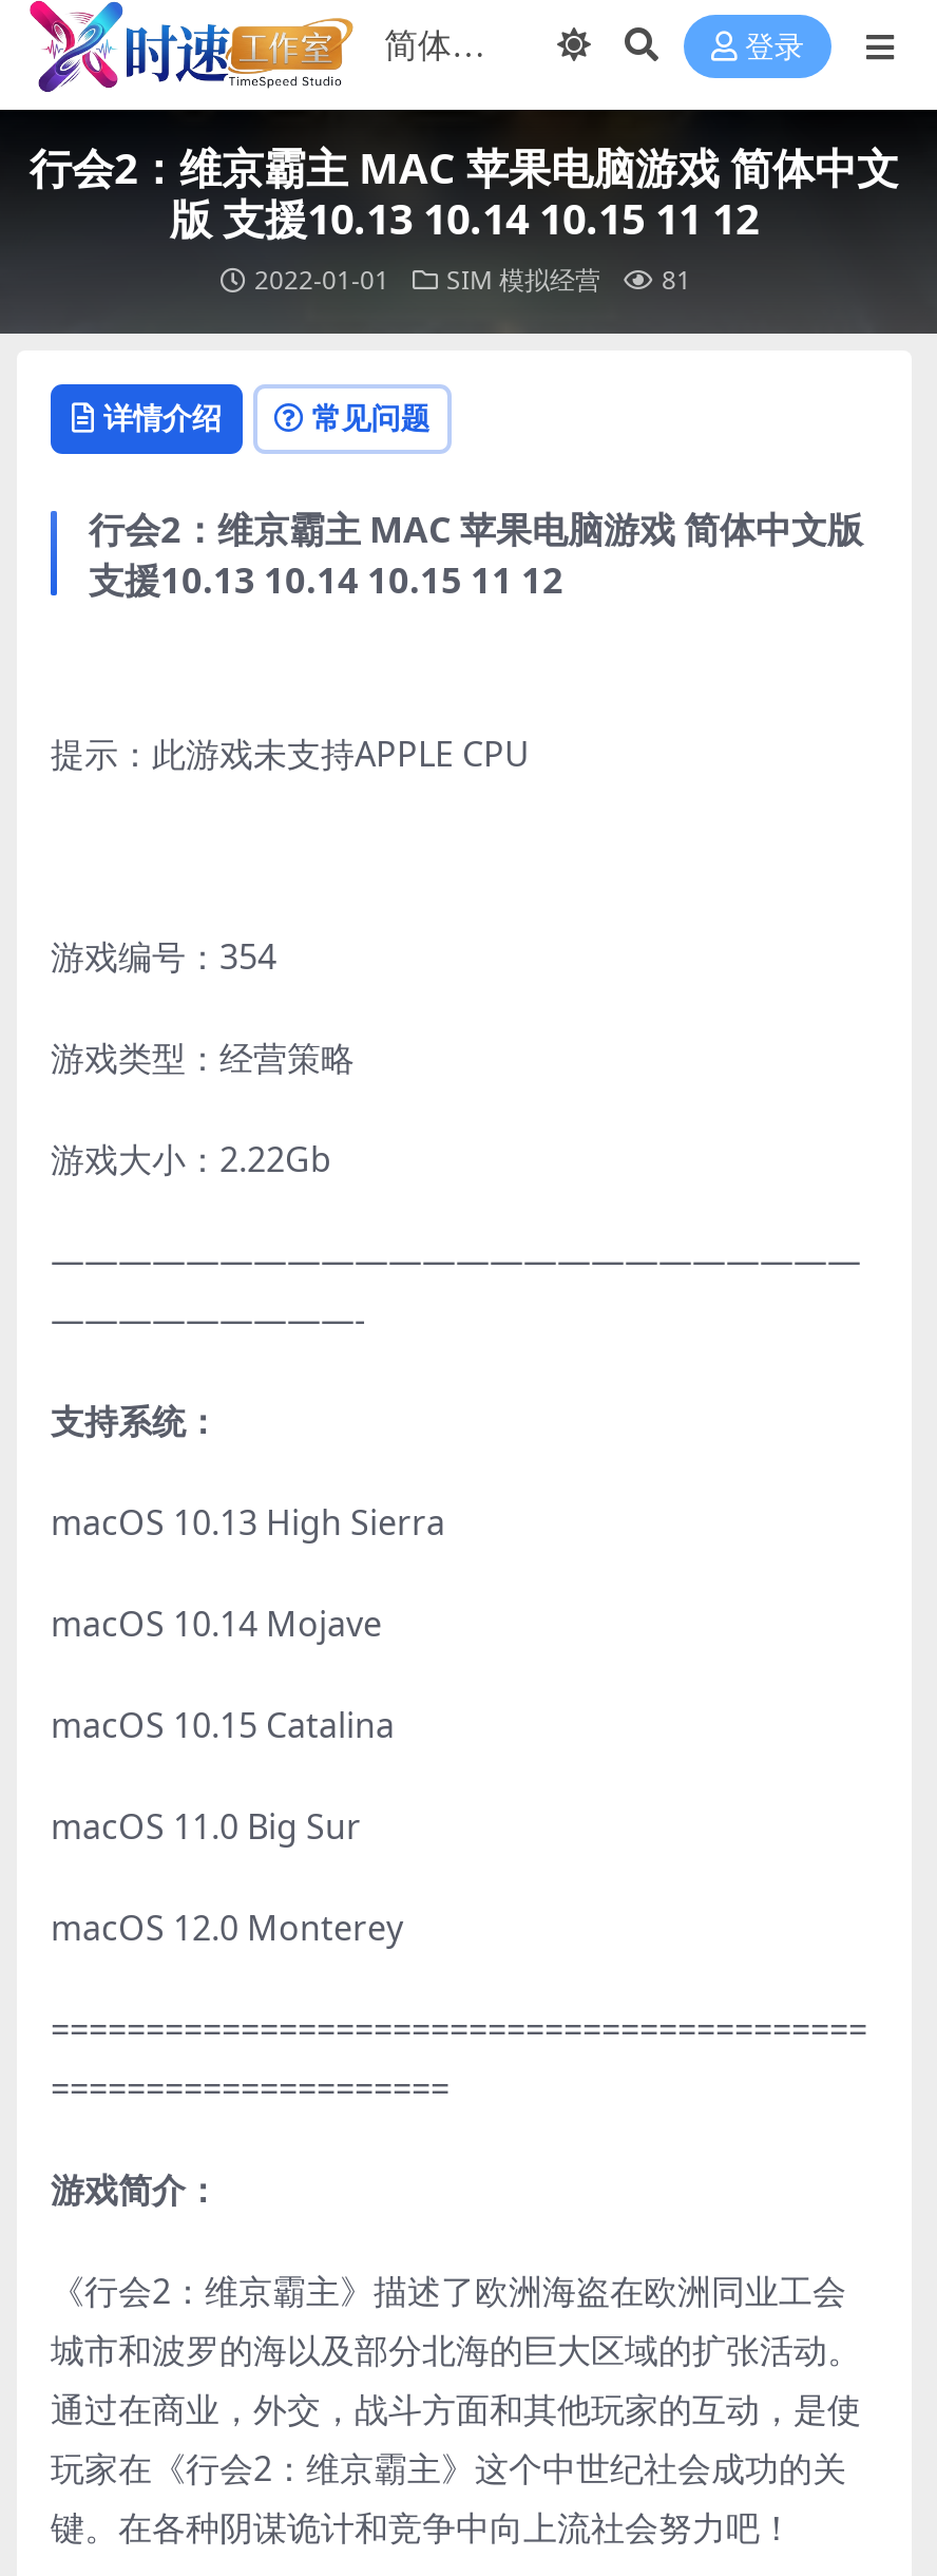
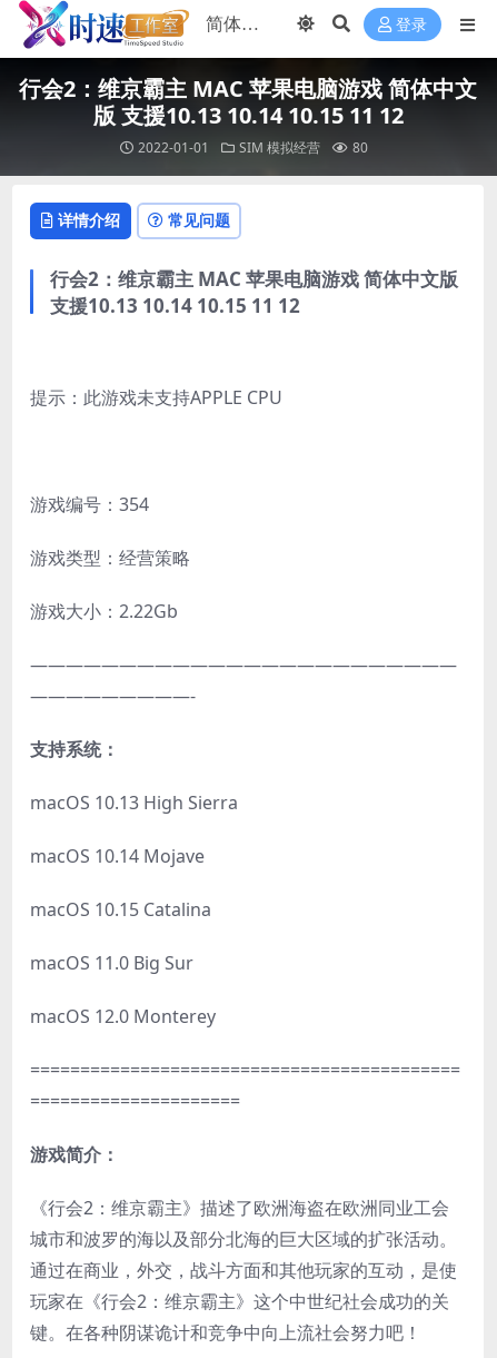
- 2022-01-01 SIM 模拟经营 81
+ 2022-01-01 SIM 模拟经营 80
